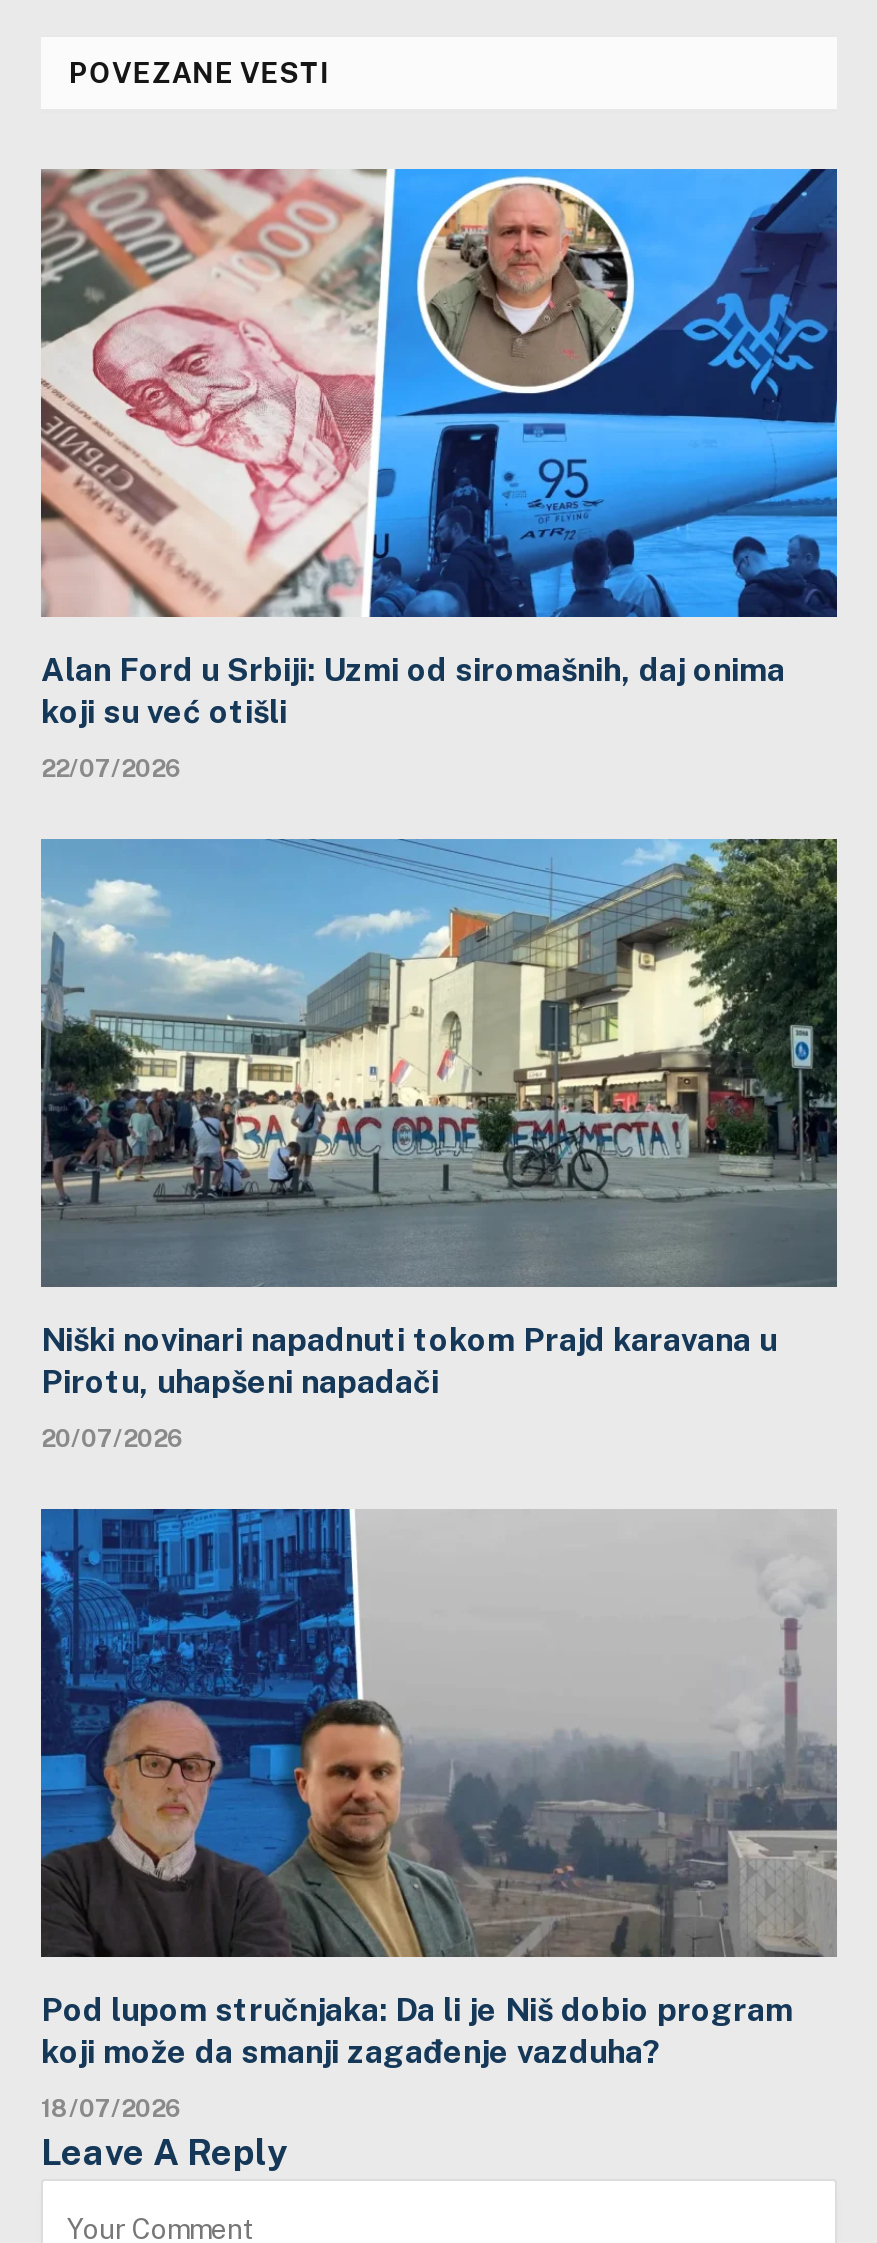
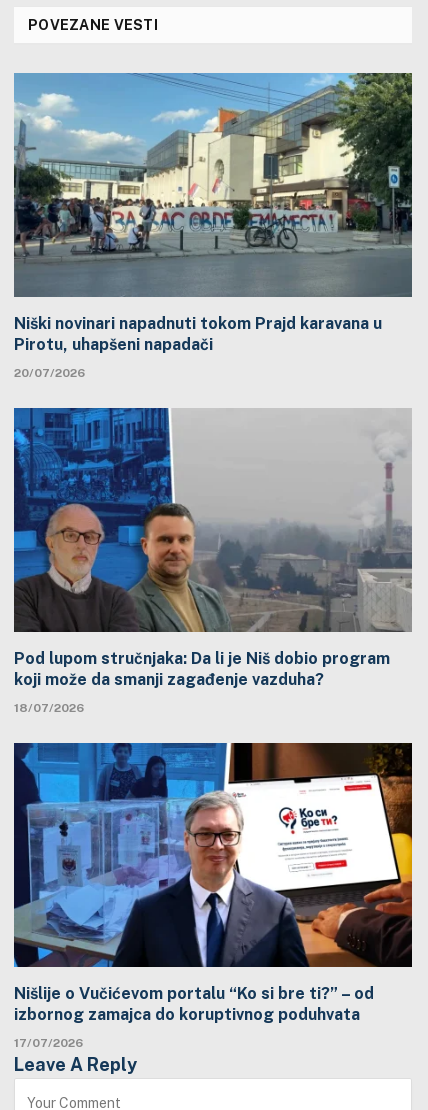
- [image]
- Alan Ford u Srbiji: Uzmi od siromašnih, daj onima
- koji su već otišli
- 22/07/2026

moved up: [image] | Niški novinari napadnuti tokom Prajd karavana u | Pirotu, uhapšeni napadači | 20/07/2026 | Pod lupom stručnjaka: Da li je Niš dobio program | koji može da smanji zagađenje vazduha? | 18/07/2026

+ [image]
+ Nišlije o Vučićevom portalu “Ko si bre ti?” – od
+ izbornog zamajca do koruptivnog poduhvata
+ 17/07/2026
